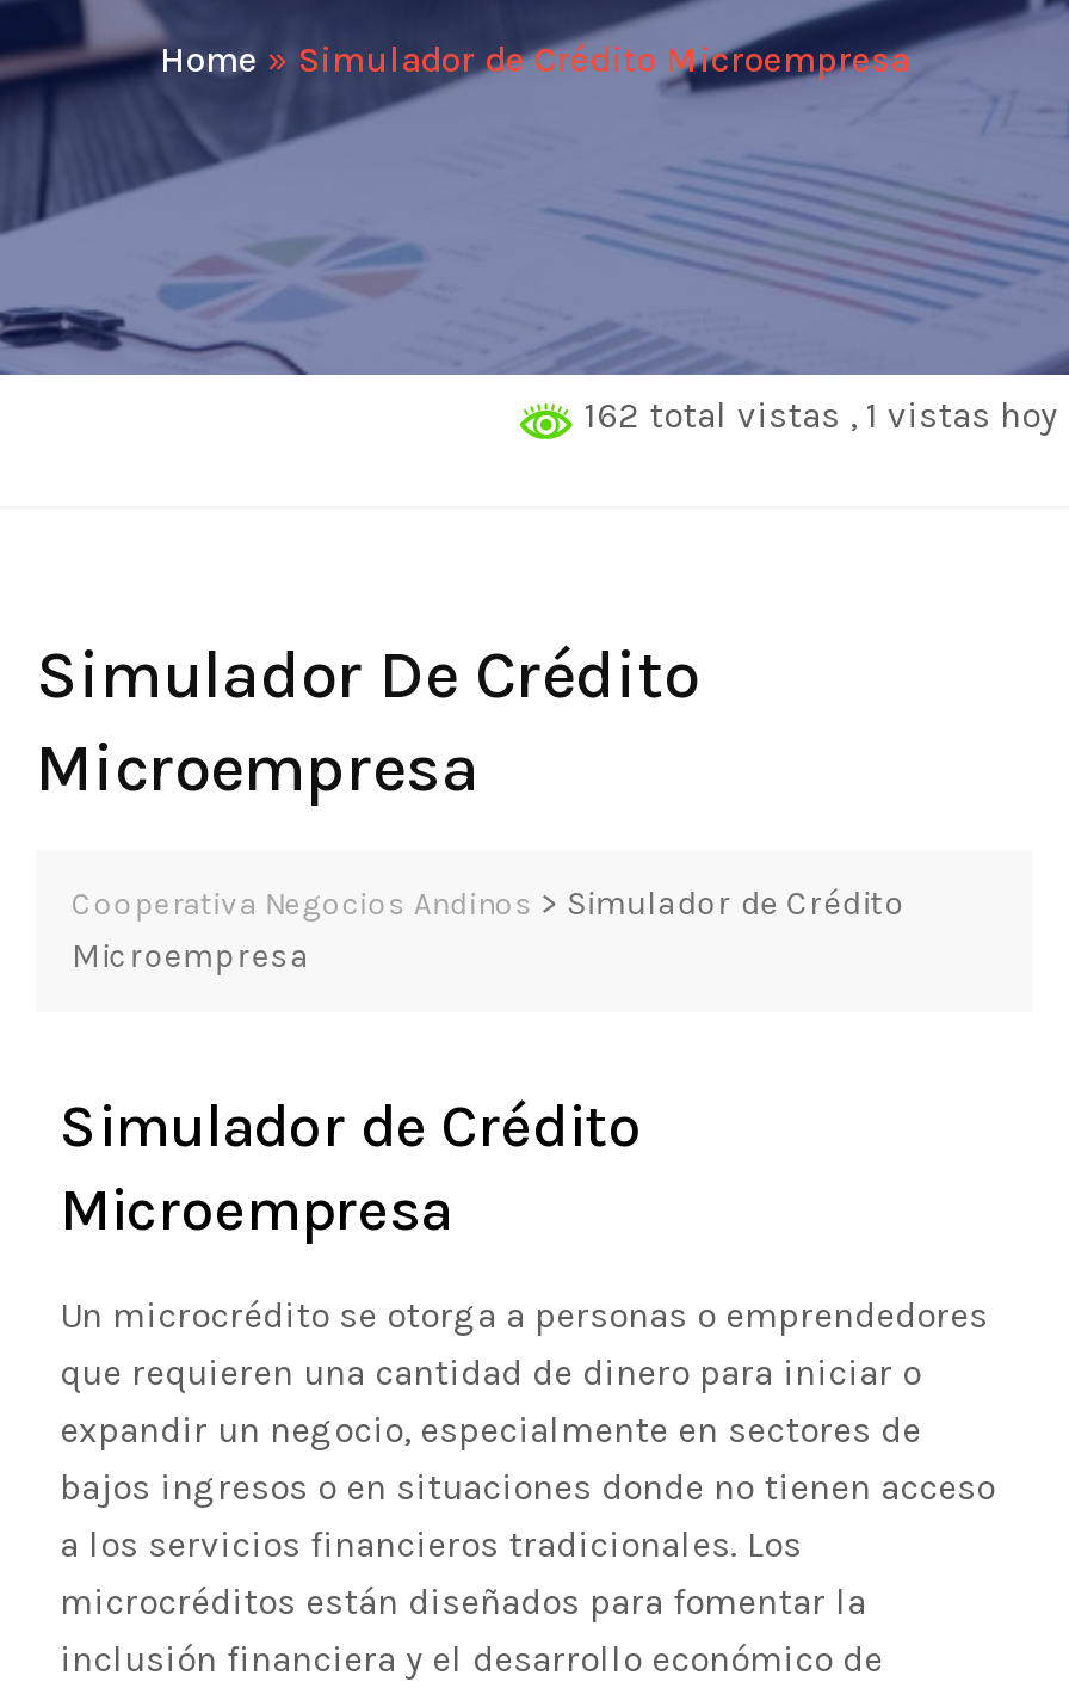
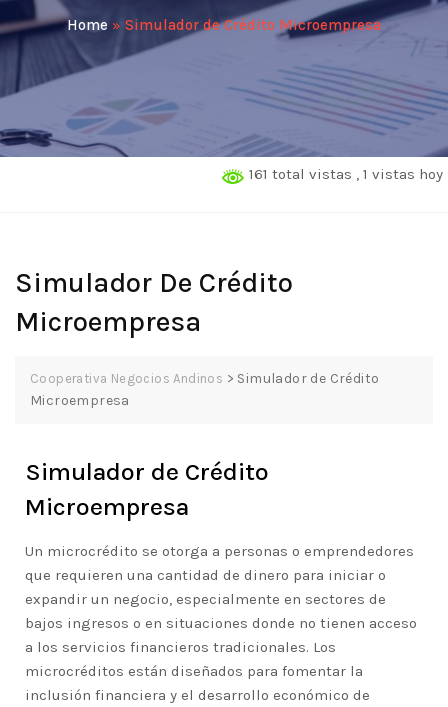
- 162 total vistas, 1 vistas hoy
+ 161 total vistas, 1 vistas hoy
